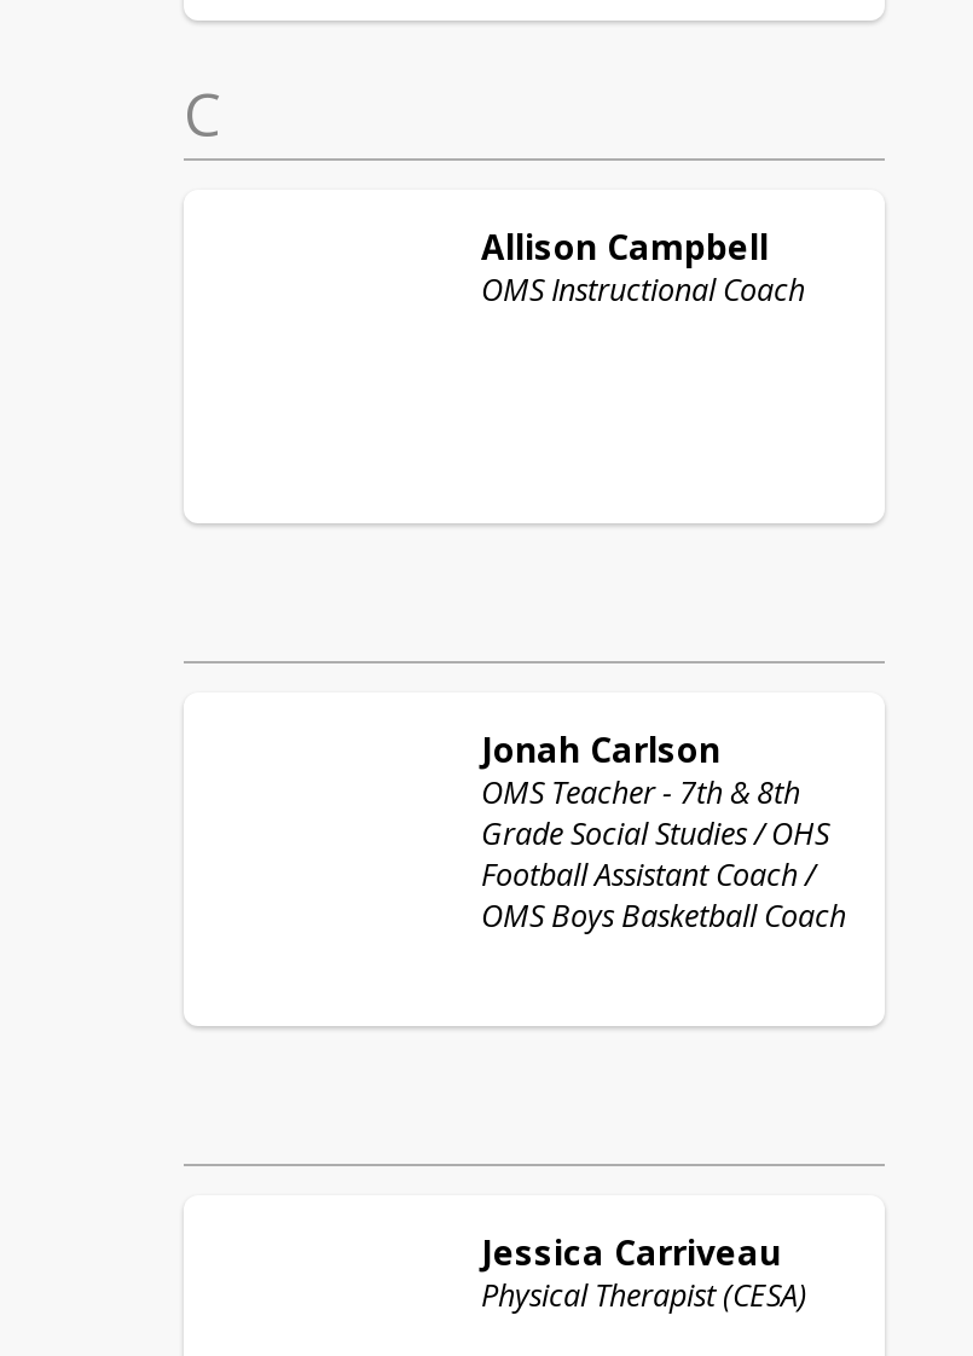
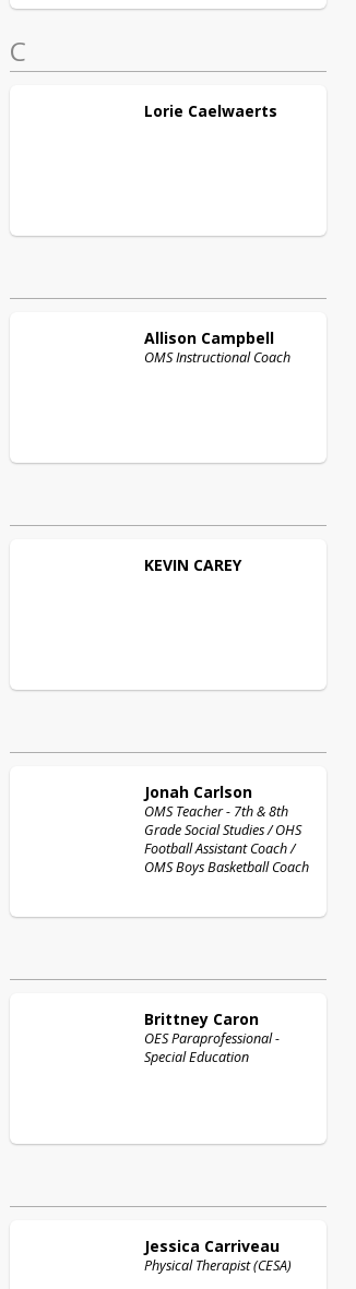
+ Lorie Caelwaerts

+ KEVIN CAREY

+ Brittney Caron
+ OES Paraprofessional -
+ Special Education
